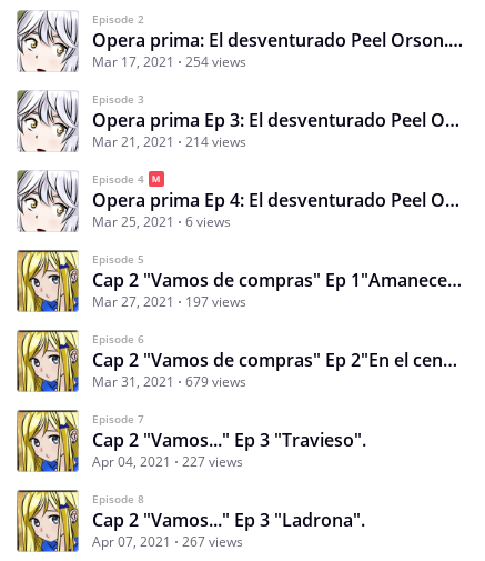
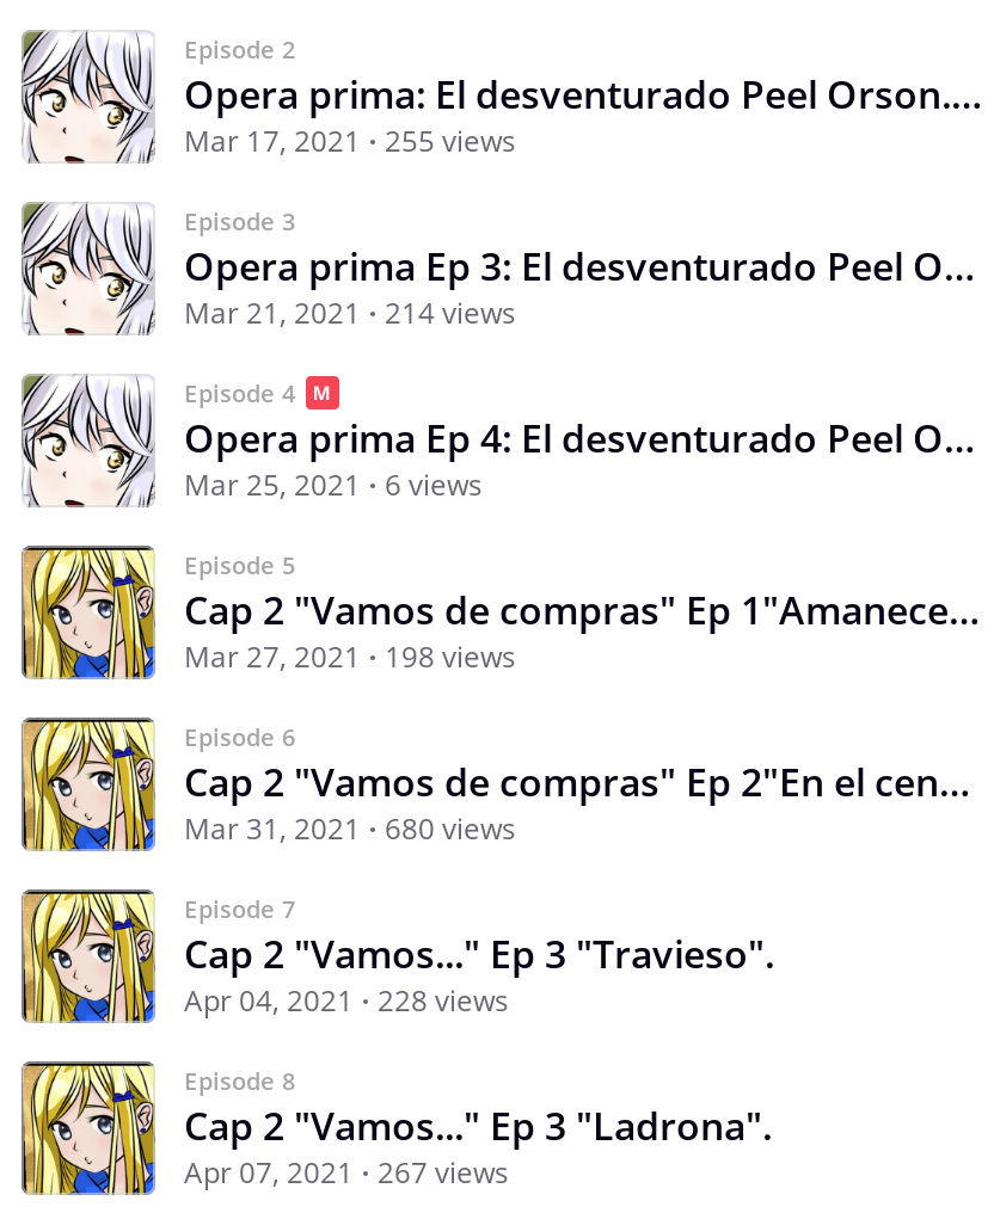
- Mar 17, 2021 254 views
+ Mar 17, 2021 255 views

- Mar 27, 2021 197 views
+ Mar 27, 2021 198 views

- Mar 31, 2021 679 views
+ Mar 31, 2021 680 views

- Apr 04, 2021 227 views
+ Apr 04, 2021 228 views
